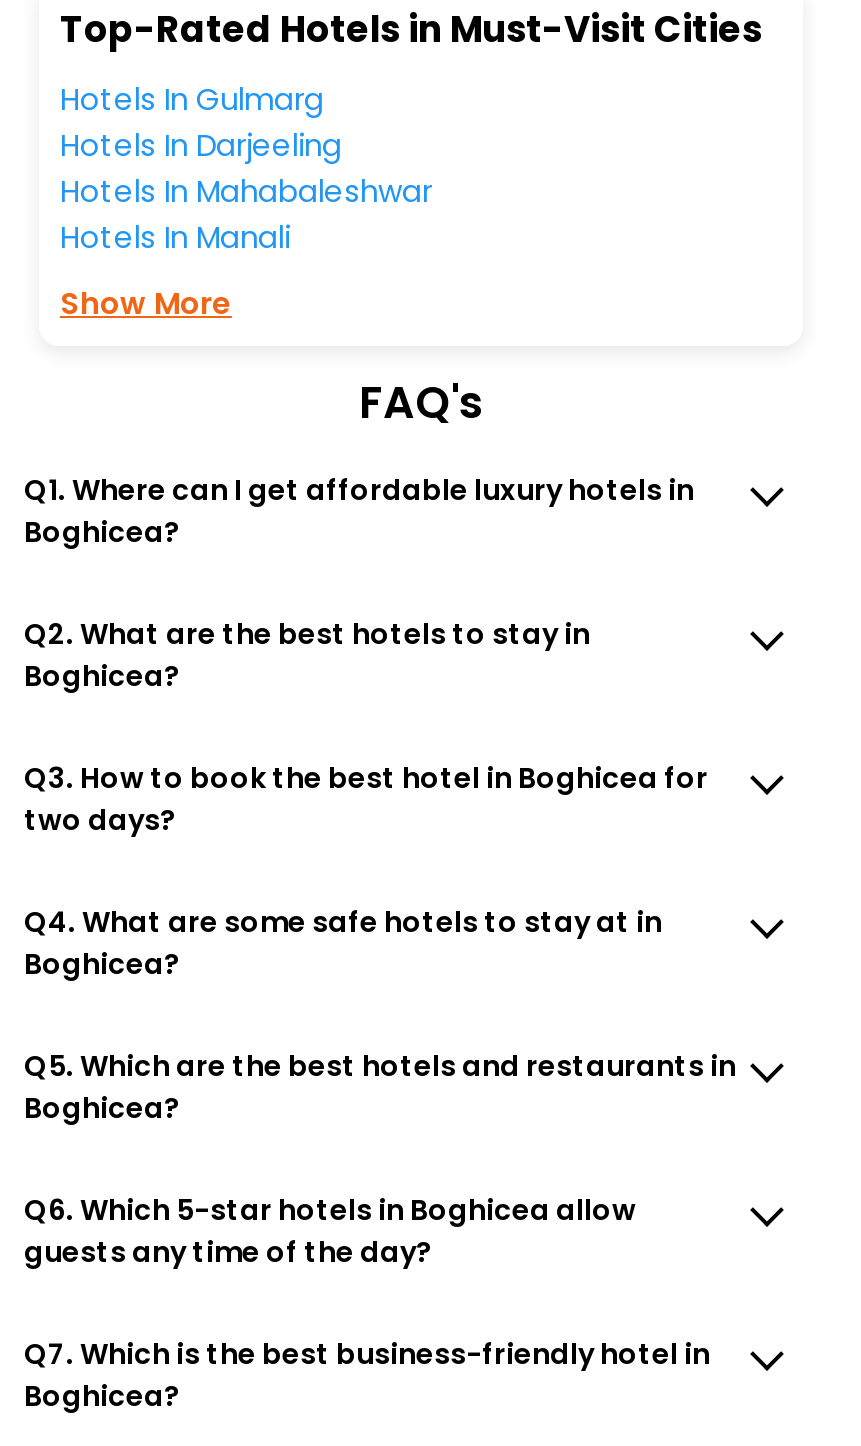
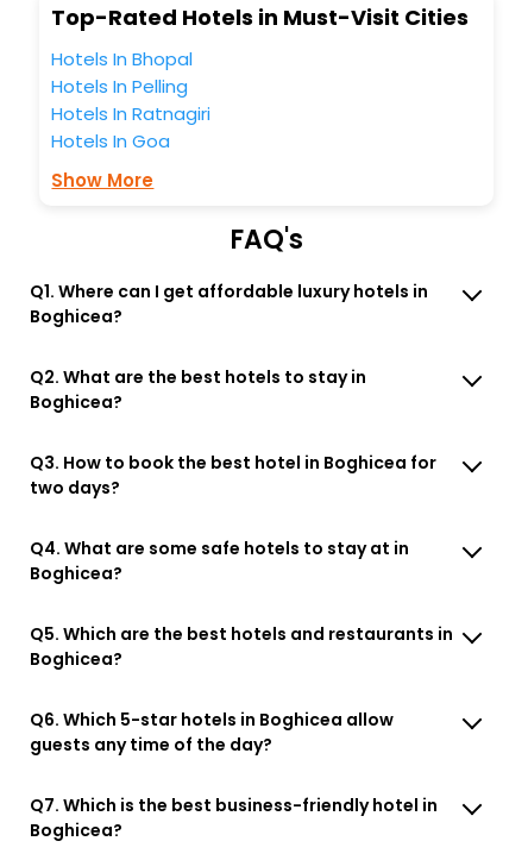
- Hotels In Gulmarg
+ Hotels In Bhopal

- Hotels In Darjeeling
+ Hotels In Pelling

- Hotels In Mahabaleshwar
+ Hotels In Ratnagiri

- Hotels In Manali
+ Hotels In Goa
